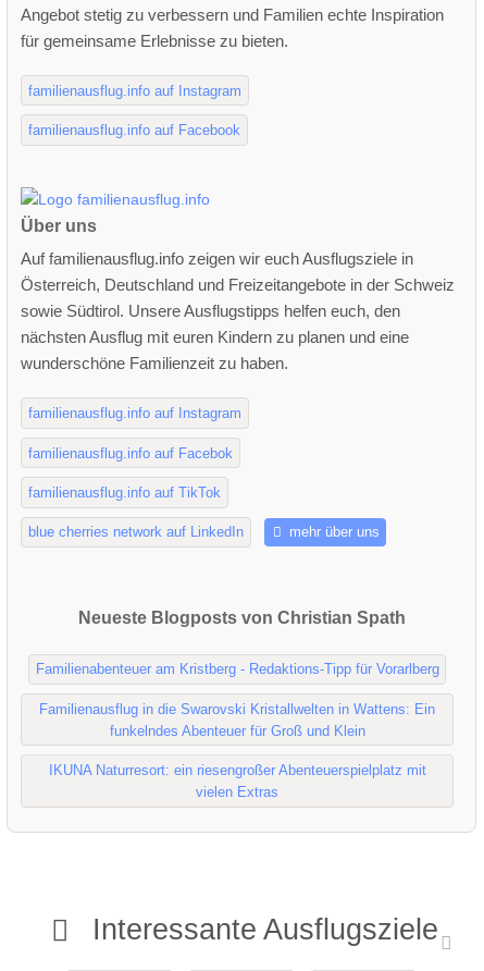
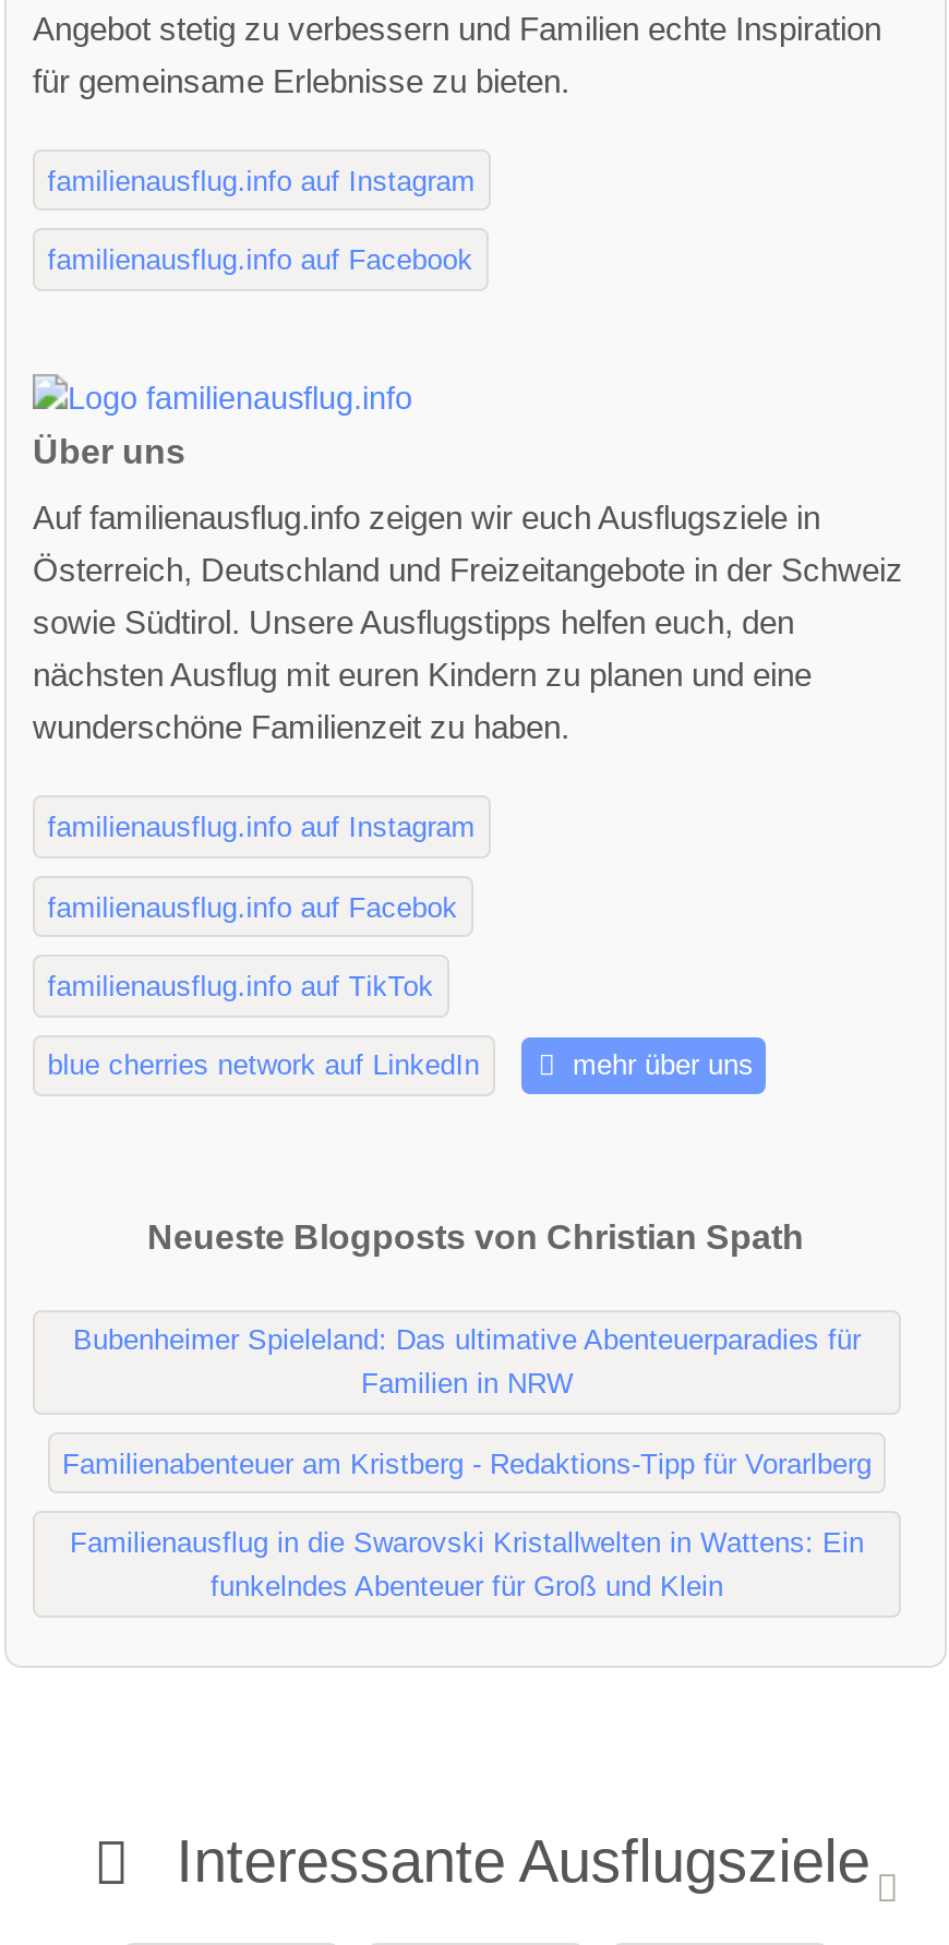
+ Bubenheimer Spieleland: Das ultimative Abenteuerparadies für
+ Familien in NRW

moved down: Familienabenteuer am Kristberg - Redaktions-Tipp für Vorarlberg | Familienausflug in die Swarovski Kristallwelten in Wattens: Ein | funkelndes Abenteuer für Groß und Klein

- IKUNA Naturresort: ein riesengroßer Abenteuerspielplatz mit
- vielen Extras
